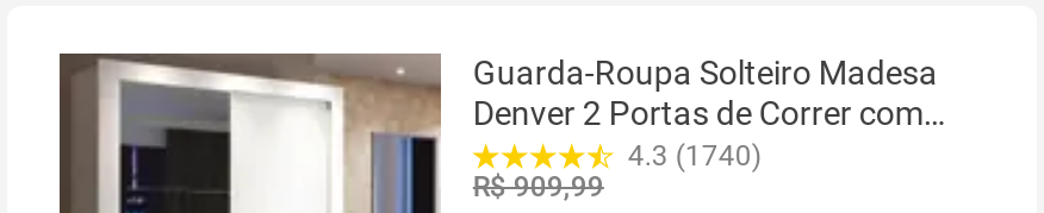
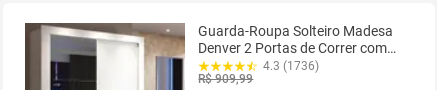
- 4.3 (1740)
+ 4.3 (1736)
